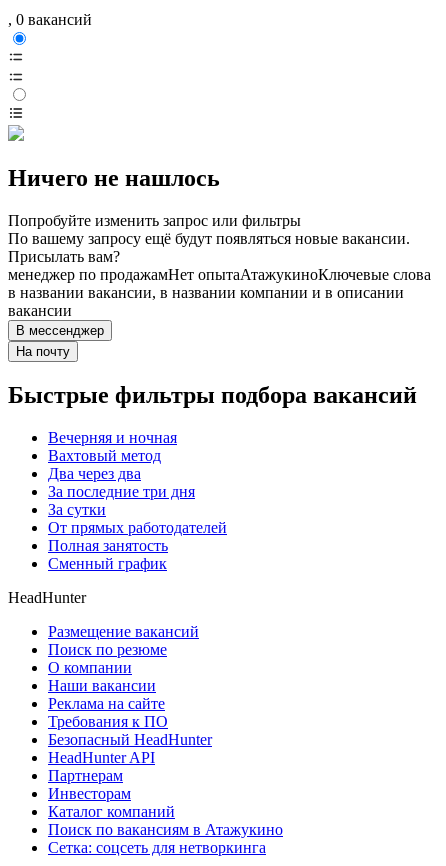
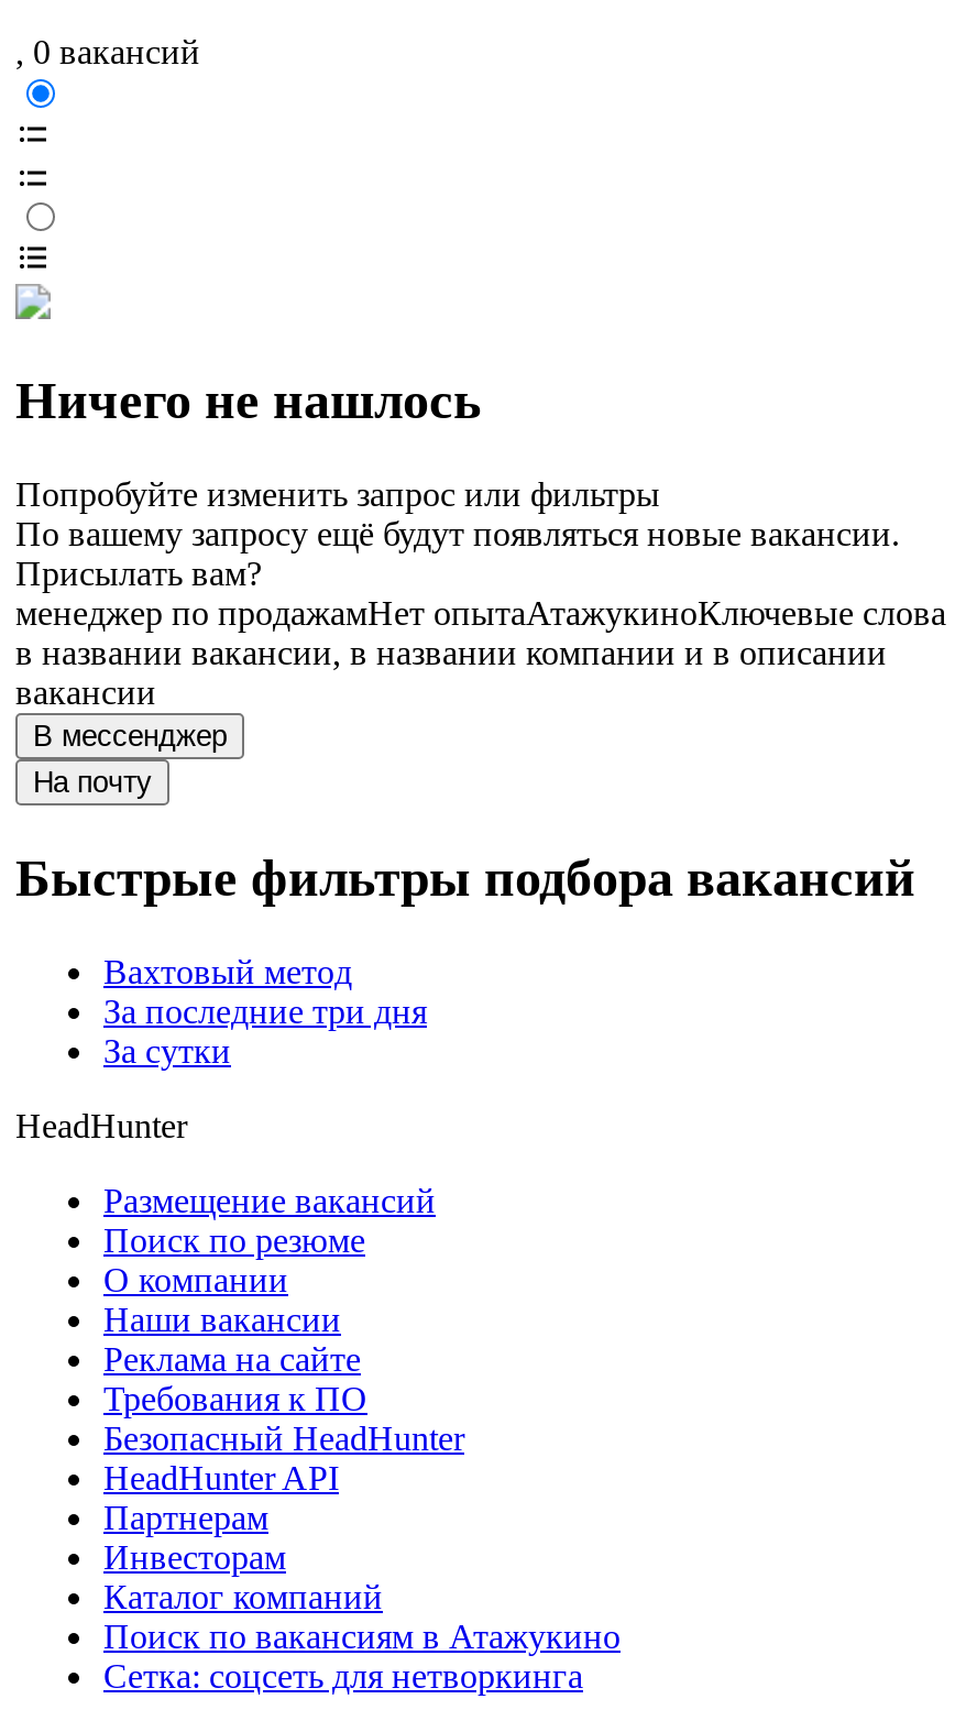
- Вечерняя и ночная

- Два через два

- От прямых работодателей
- Полная занятость
- Сменный график
